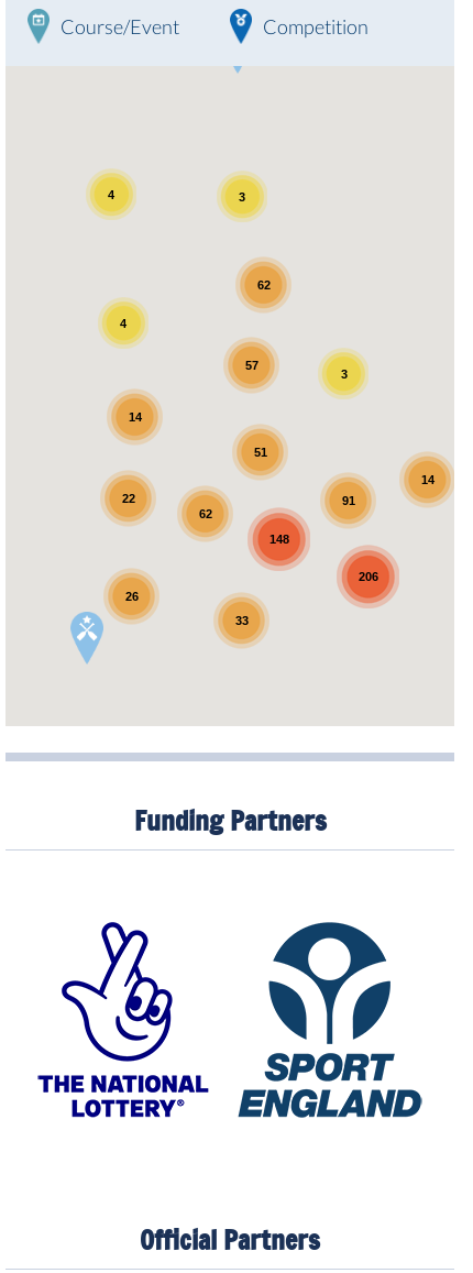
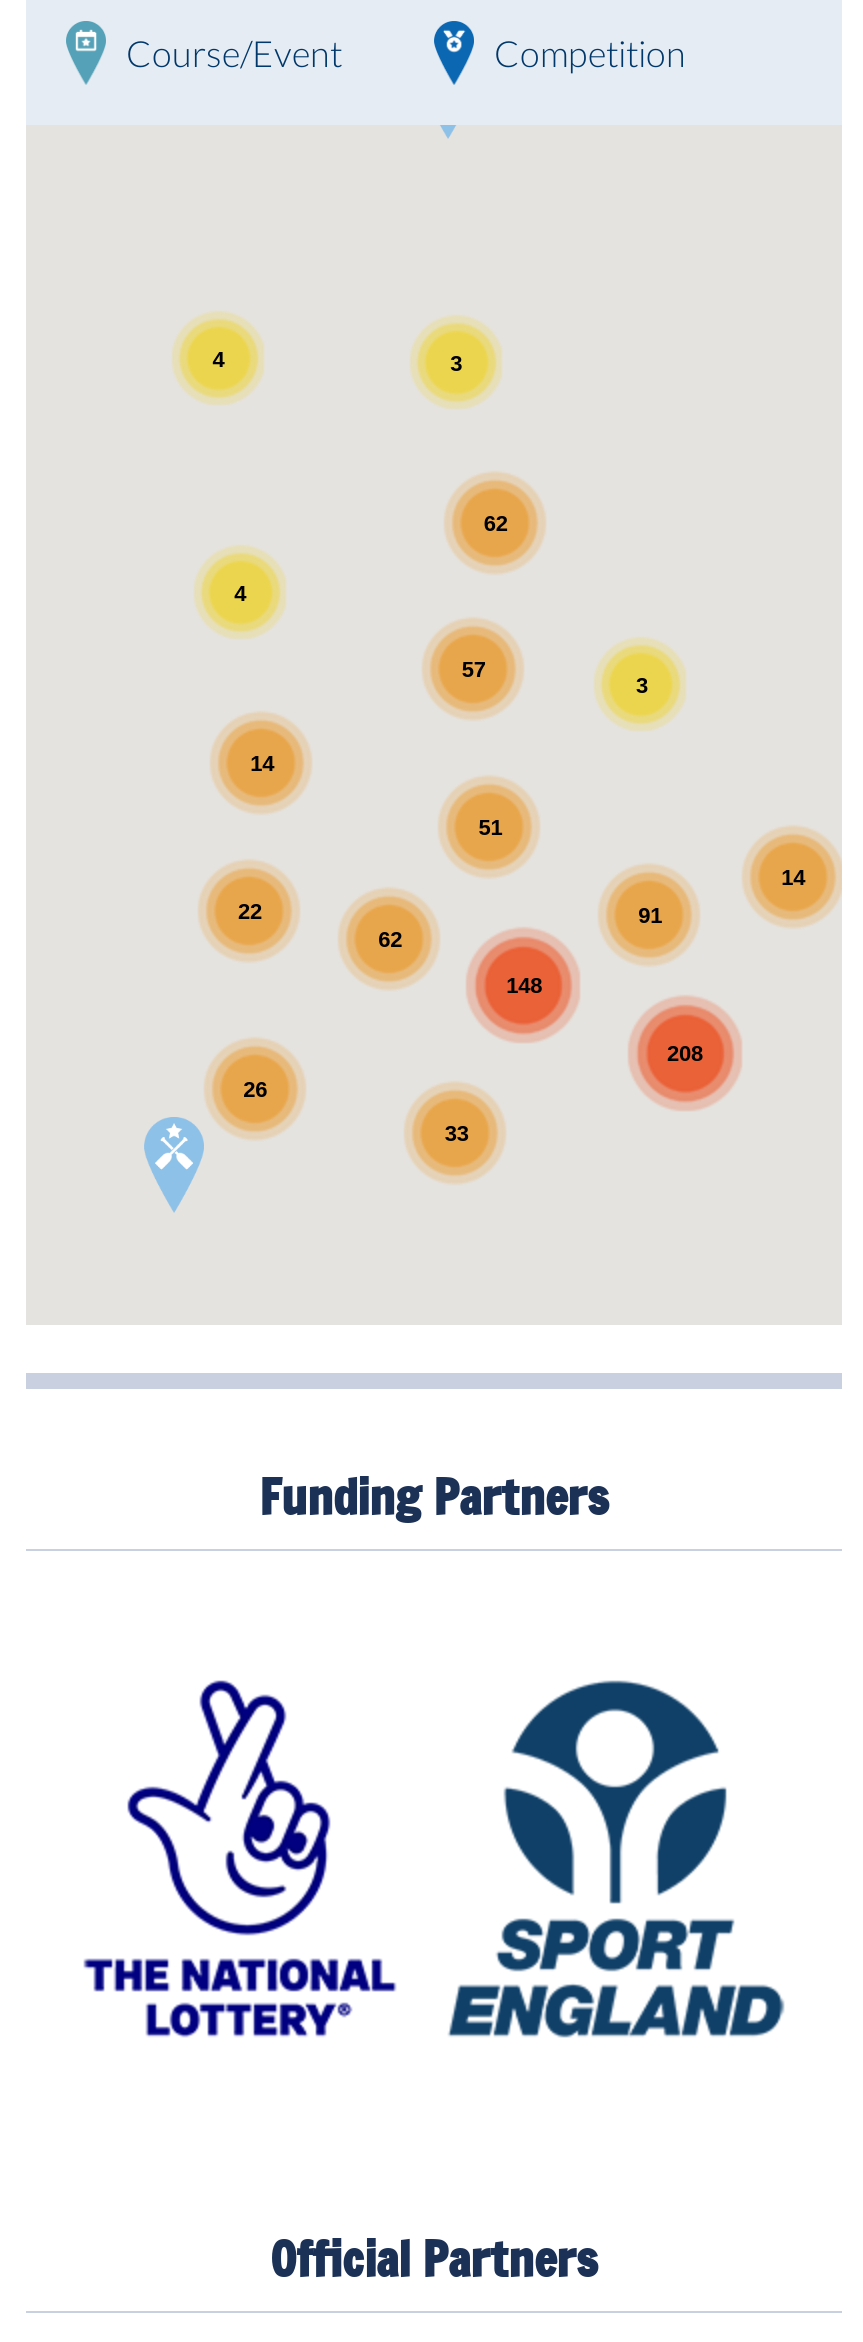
- 206
+ 208
